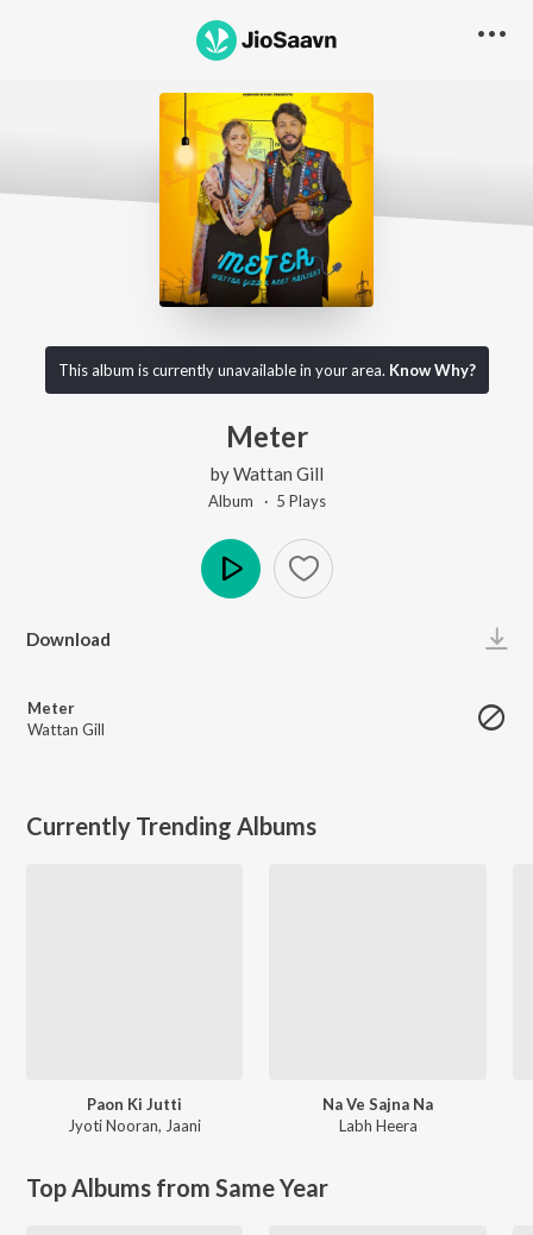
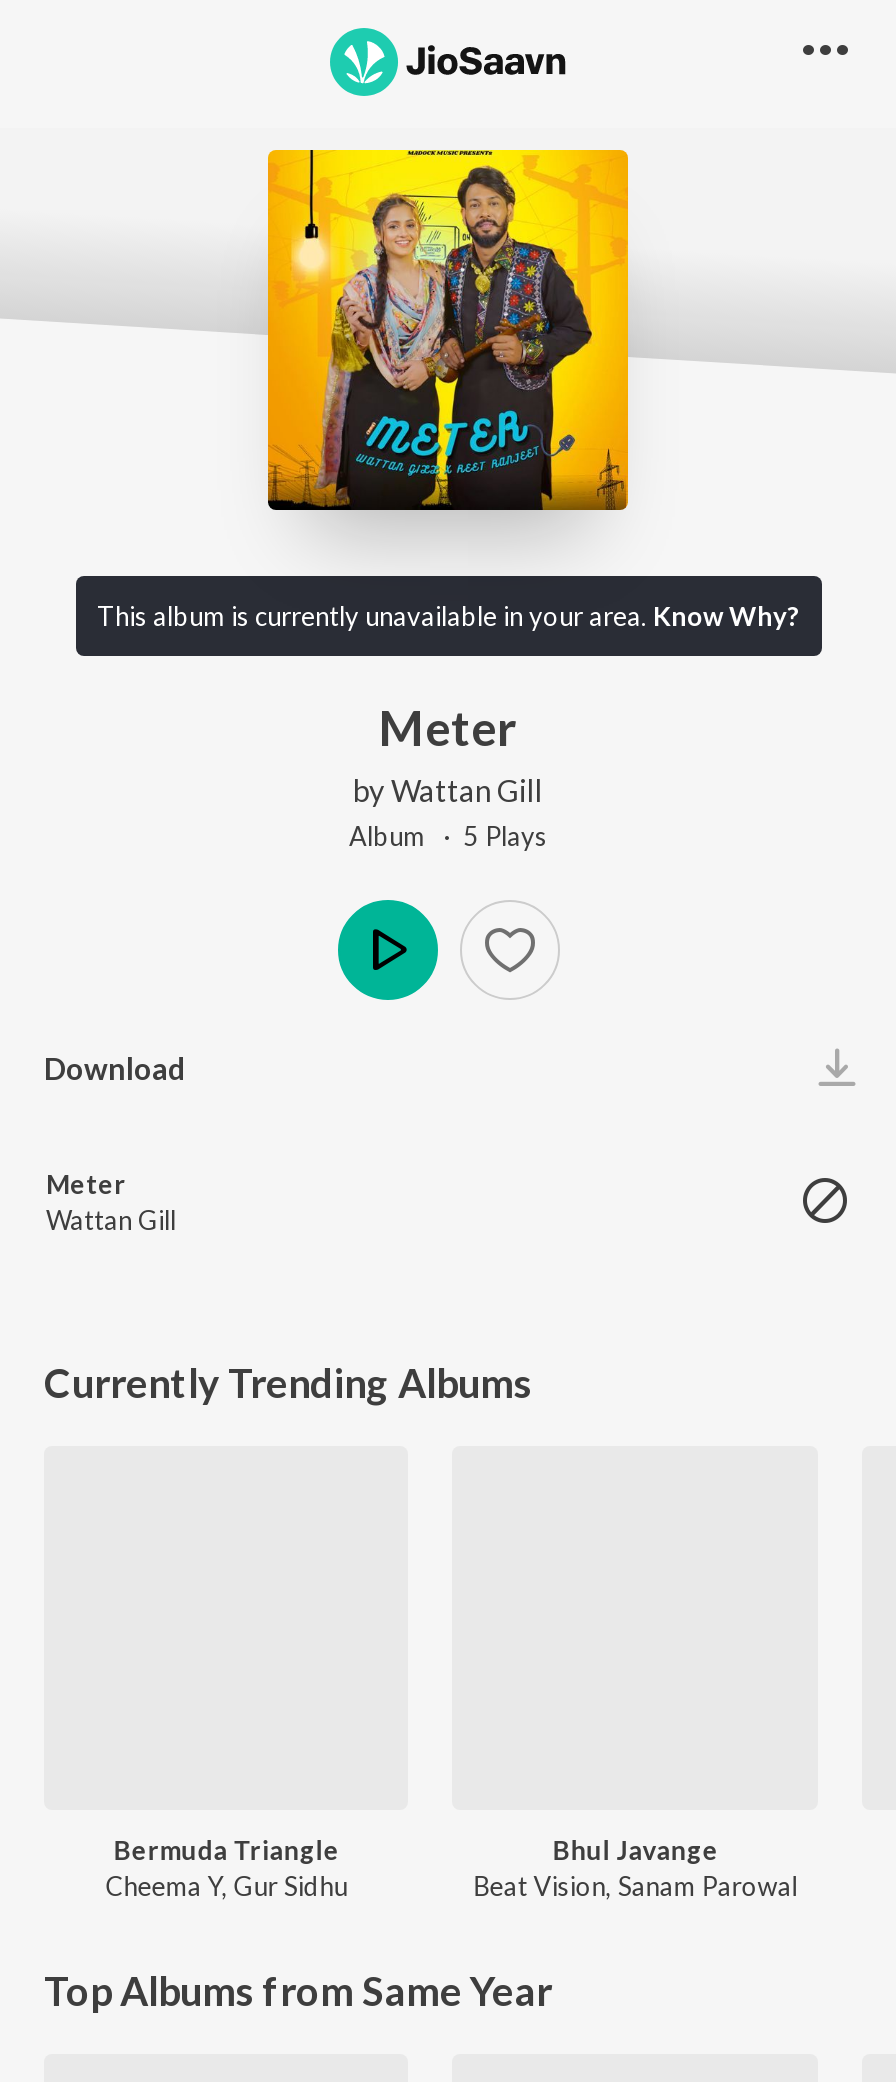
- Paon Ki Jutti
- Jyoti Nooran, Jaani
+ Bermuda Triangle
+ Cheema Y, Gur Sidhu

- Na Ve Sajna Na
- Labh Heera
+ Bhul Javange
+ Beat Vision, Sanam Parowal
